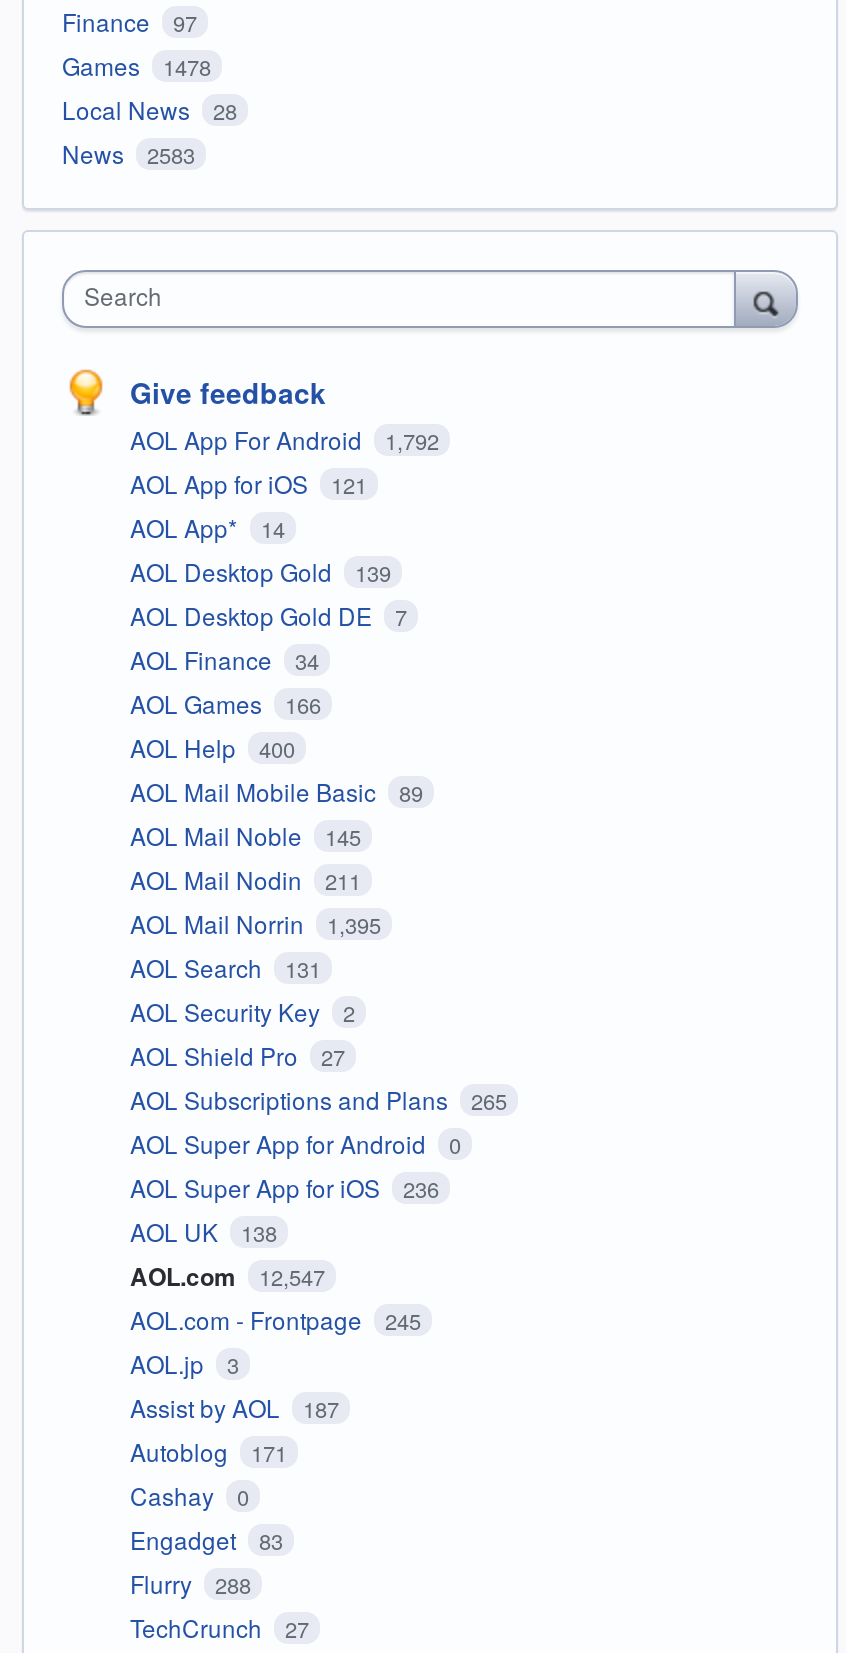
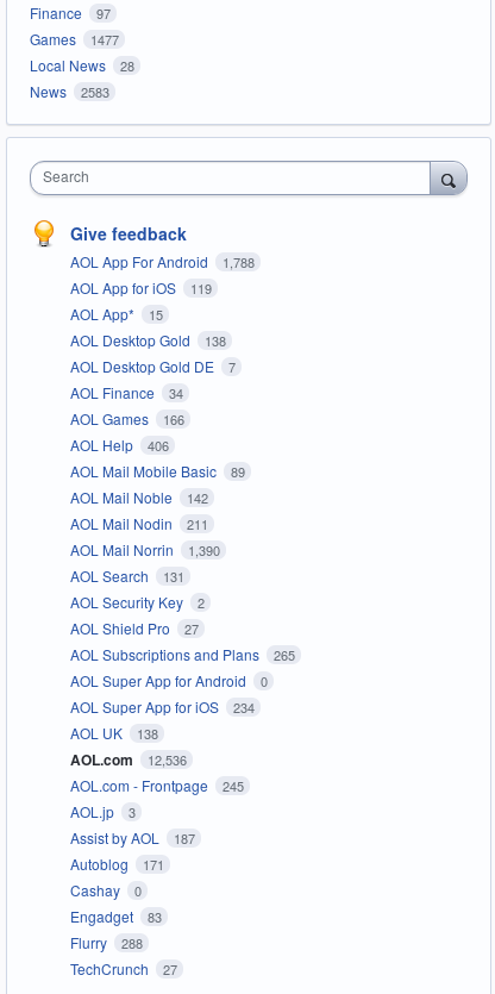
- Games 1478
+ Games 1477

- AOL App For Android 1,792
+ AOL App For Android 1,788

- AOL App for iOS 121
+ AOL App for iOS 119

- AOL App* 14
+ AOL App* 15

- AOL Desktop Gold 139
+ AOL Desktop Gold 138

- AOL Help 400
+ AOL Help 406

- AOL Mail Noble 145
+ AOL Mail Noble 142

- AOL Mail Norrin 1,395
+ AOL Mail Norrin 1,390

- AOL Super App for iOS 236
+ AOL Super App for iOS 234

- AOL.com 12,547
+ AOL.com 12,536
